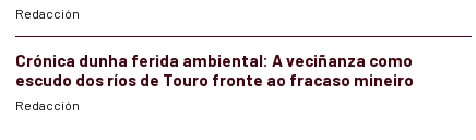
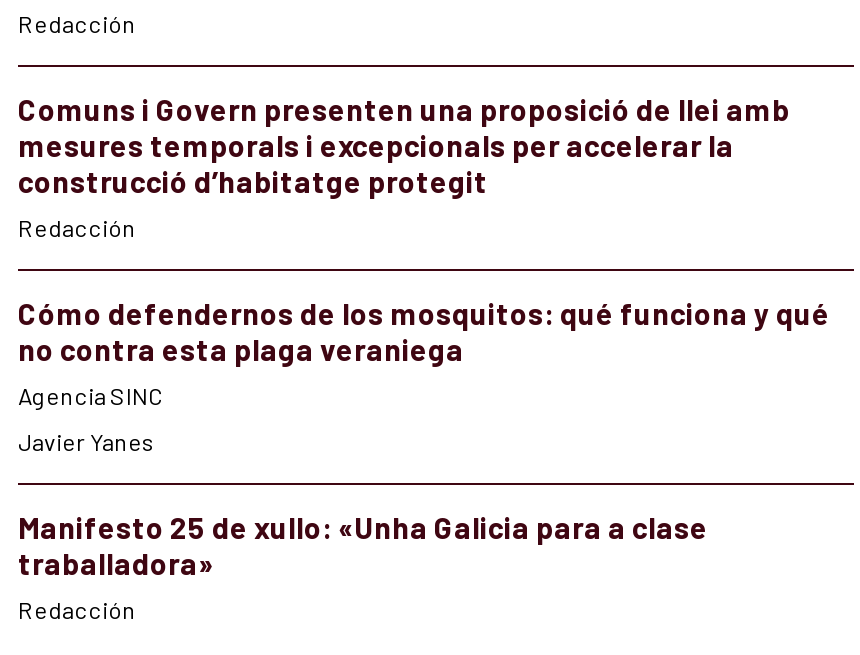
- Crónica dunha ferida ambiental: A veciñanza como
- escudo dos ríos de Touro fronte ao fracaso mineiro
+ Comuns i Govern presenten una proposició de llei amb
+ mesures temporals i excepcionals per accelerar la
+ construcció d’habitatge protegit
+ Redacción
+ Cómo defendernos de los mosquitos: qué funciona y qué
+ no contra esta plaga veraniega
+ Agencia SINC
+ Javier Yanes
+ Manifesto 25 de xullo: «Unha Galicia para a clase
+ traballadora»
